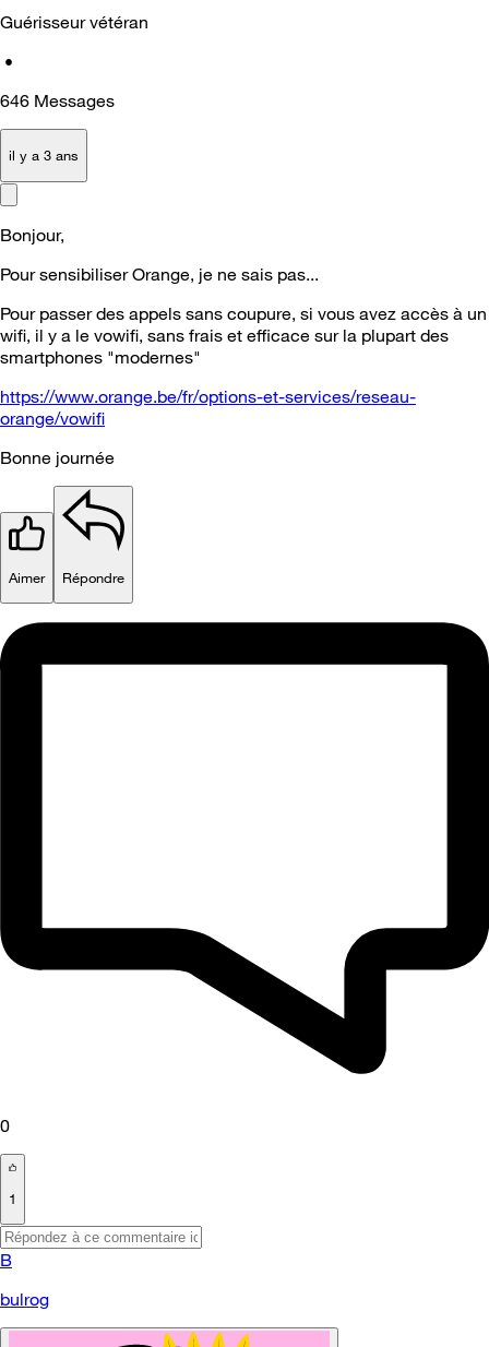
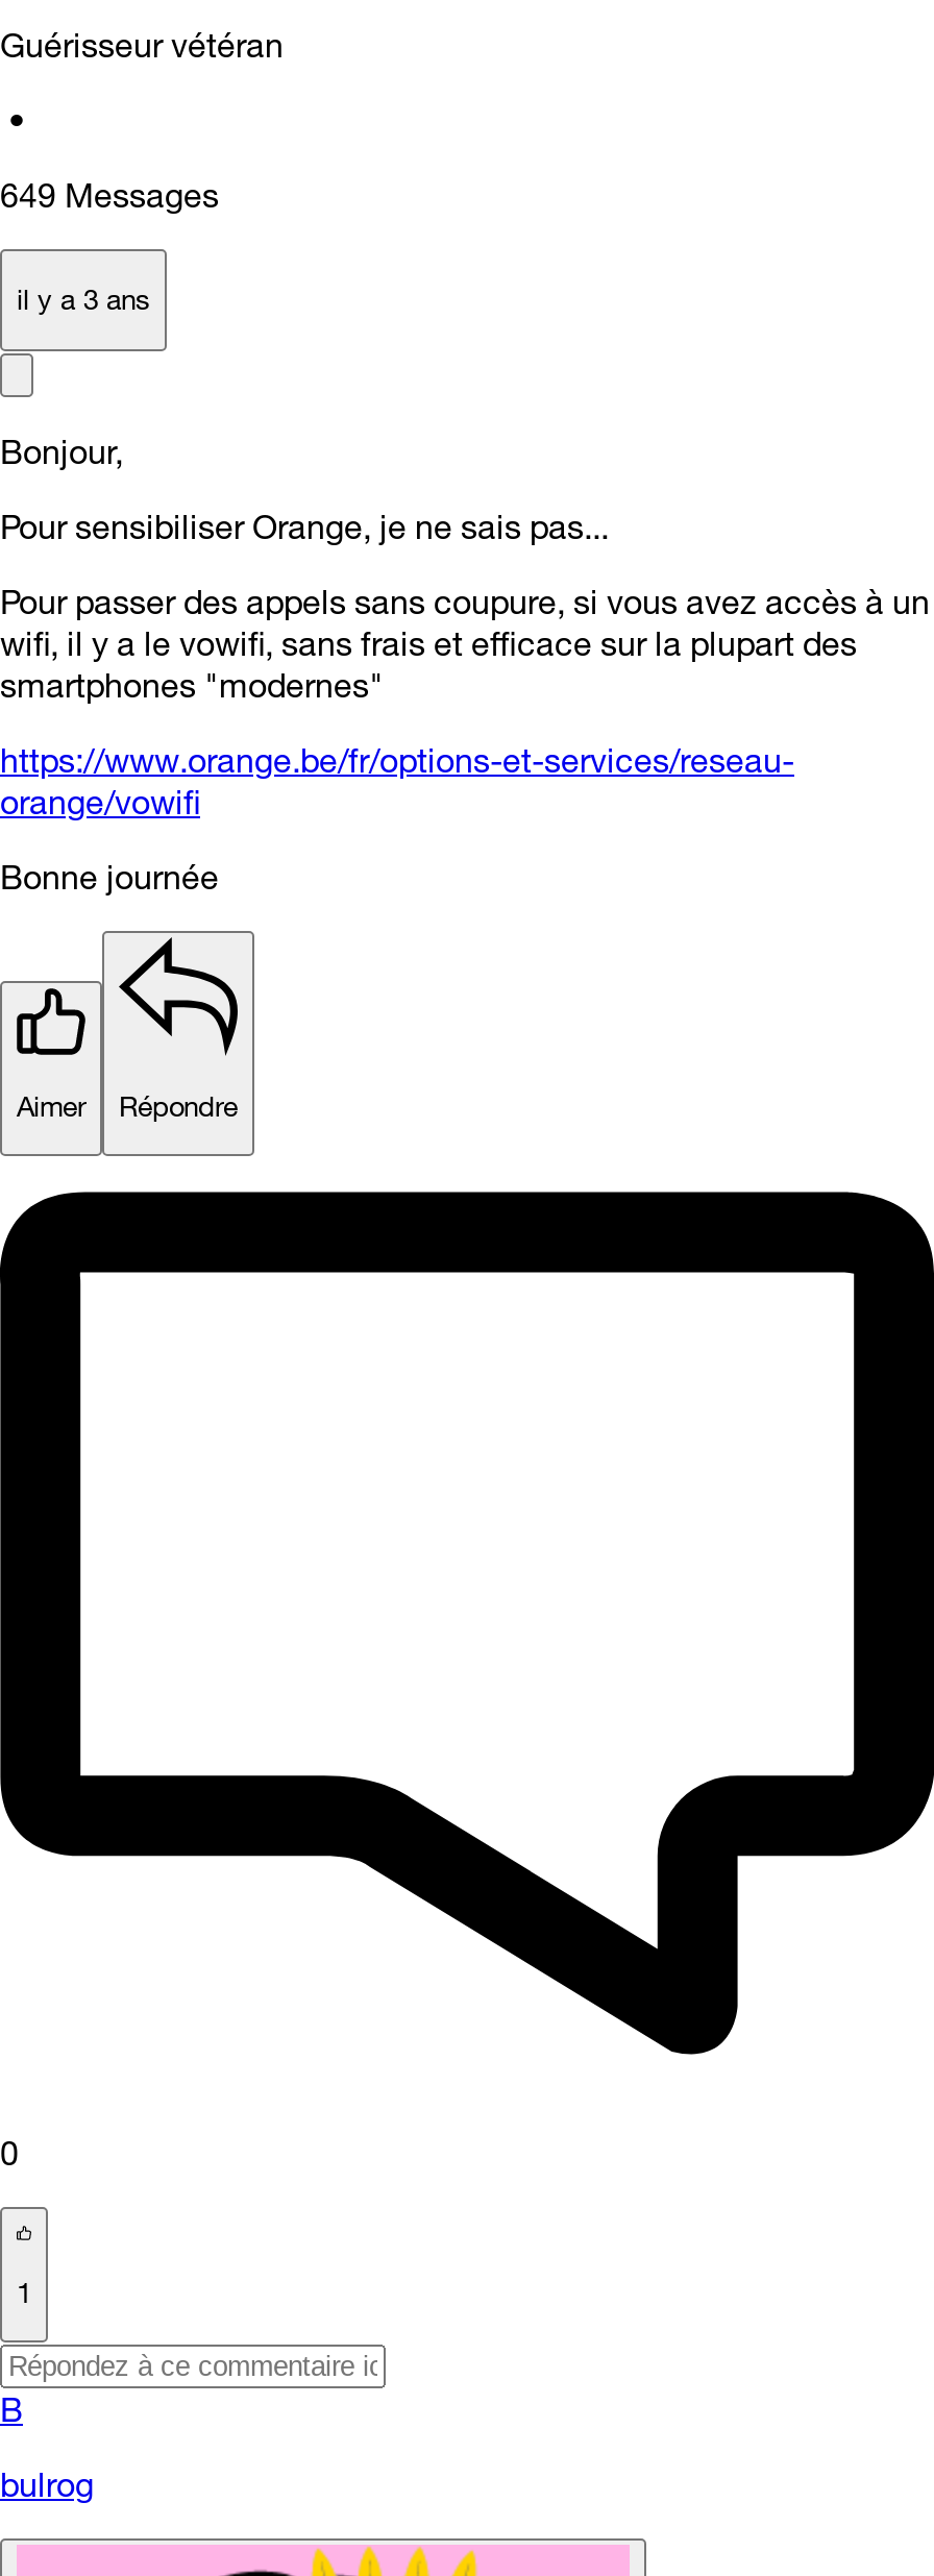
- 646 Messages
+ 649 Messages
